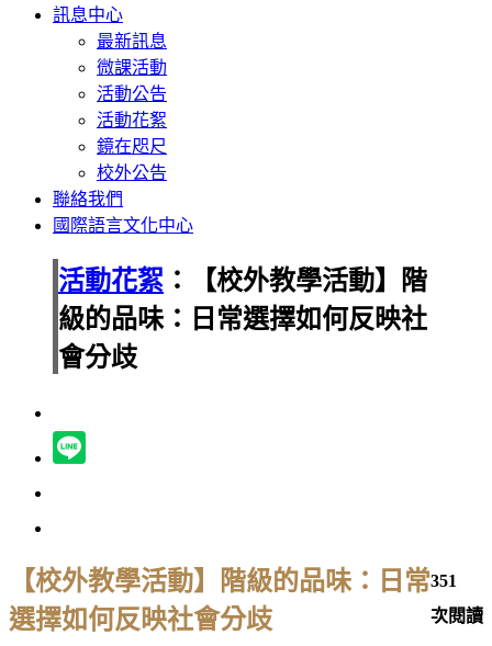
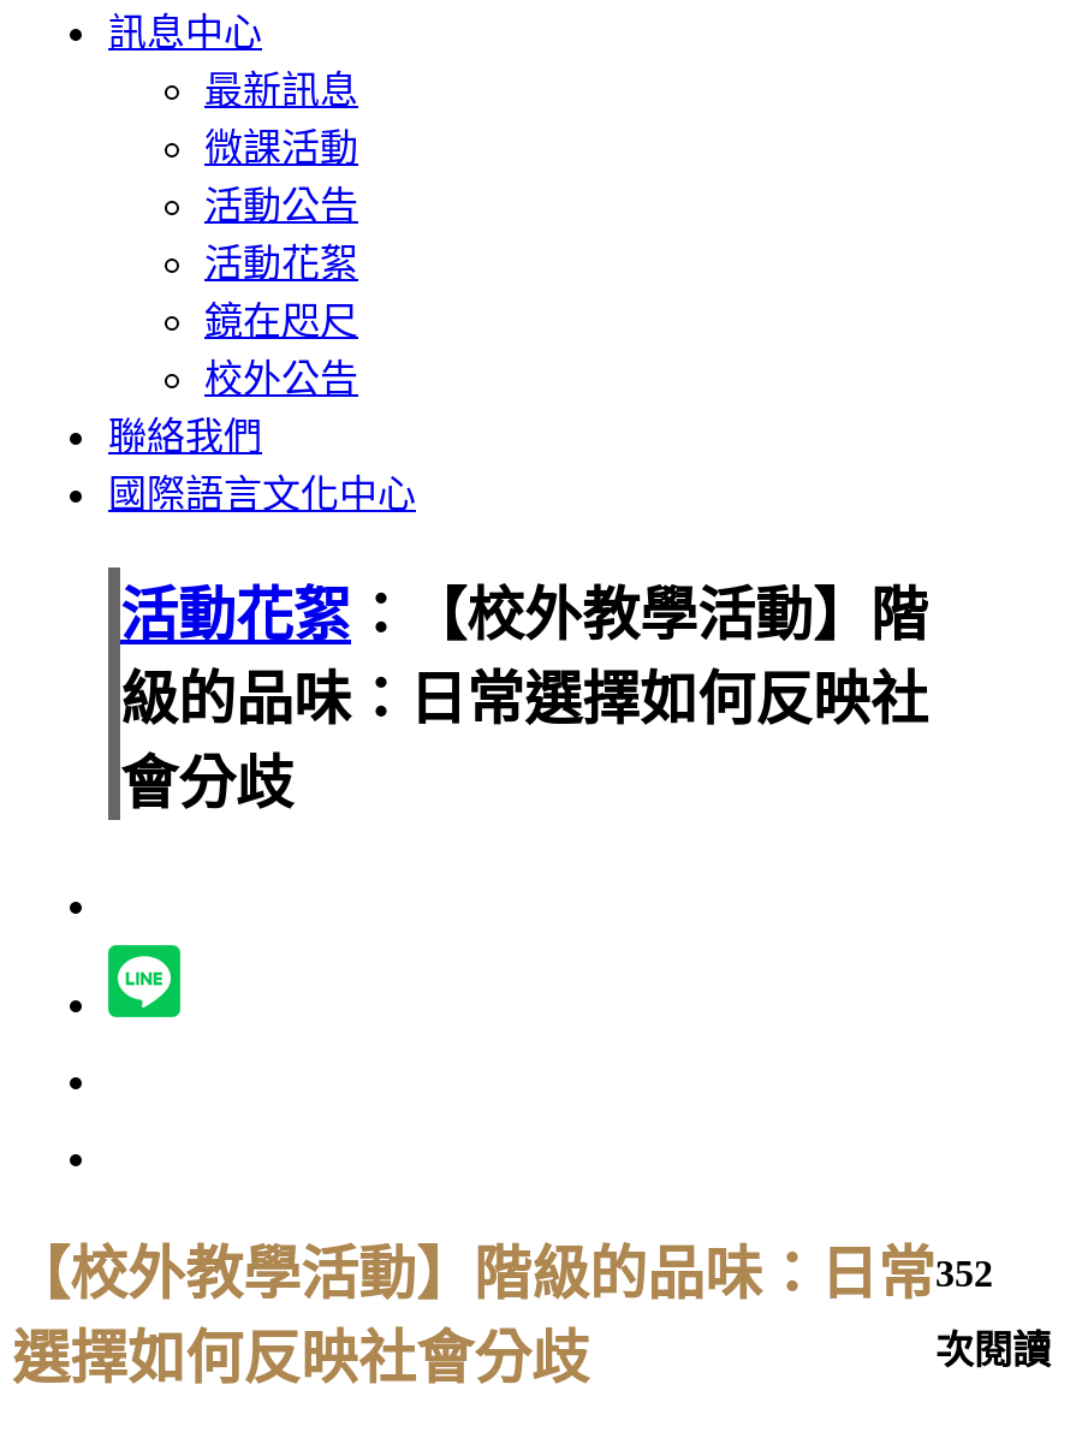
- 【校外教學活動】階級的品味：日常 351
+ 【校外教學活動】階級的品味：日常 352
